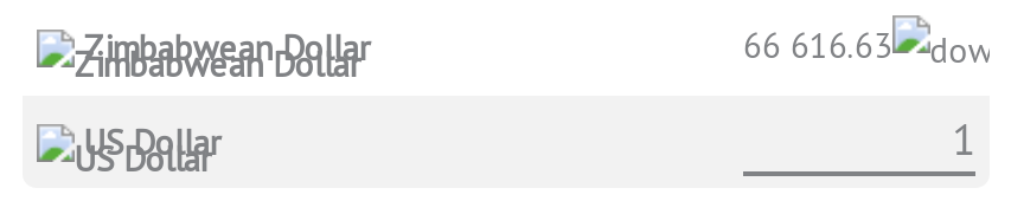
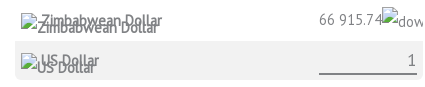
- 66 616.63
+ 66 915.74
